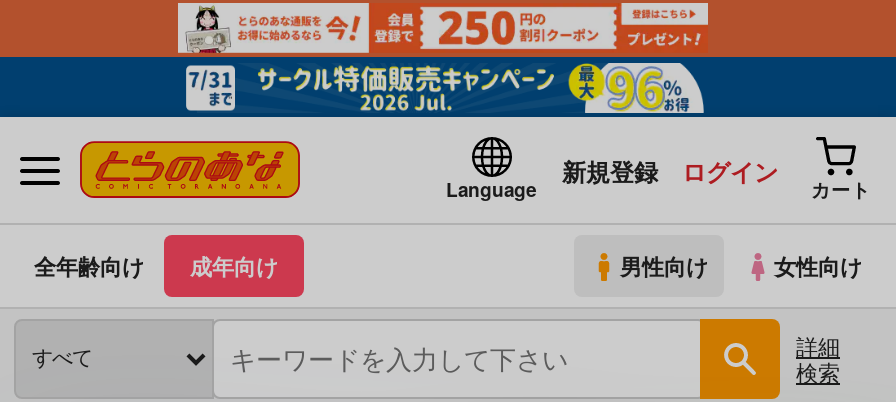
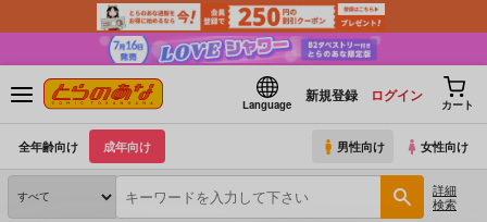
- [image]
+ [image]
